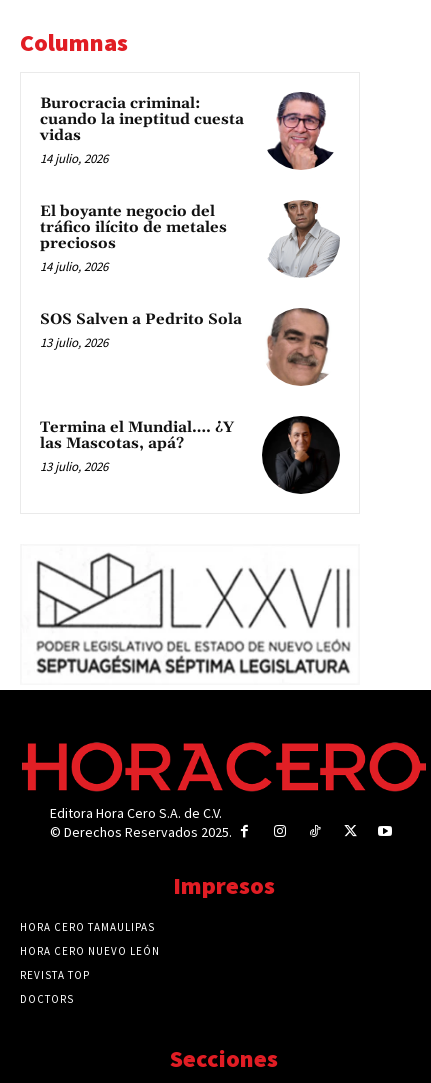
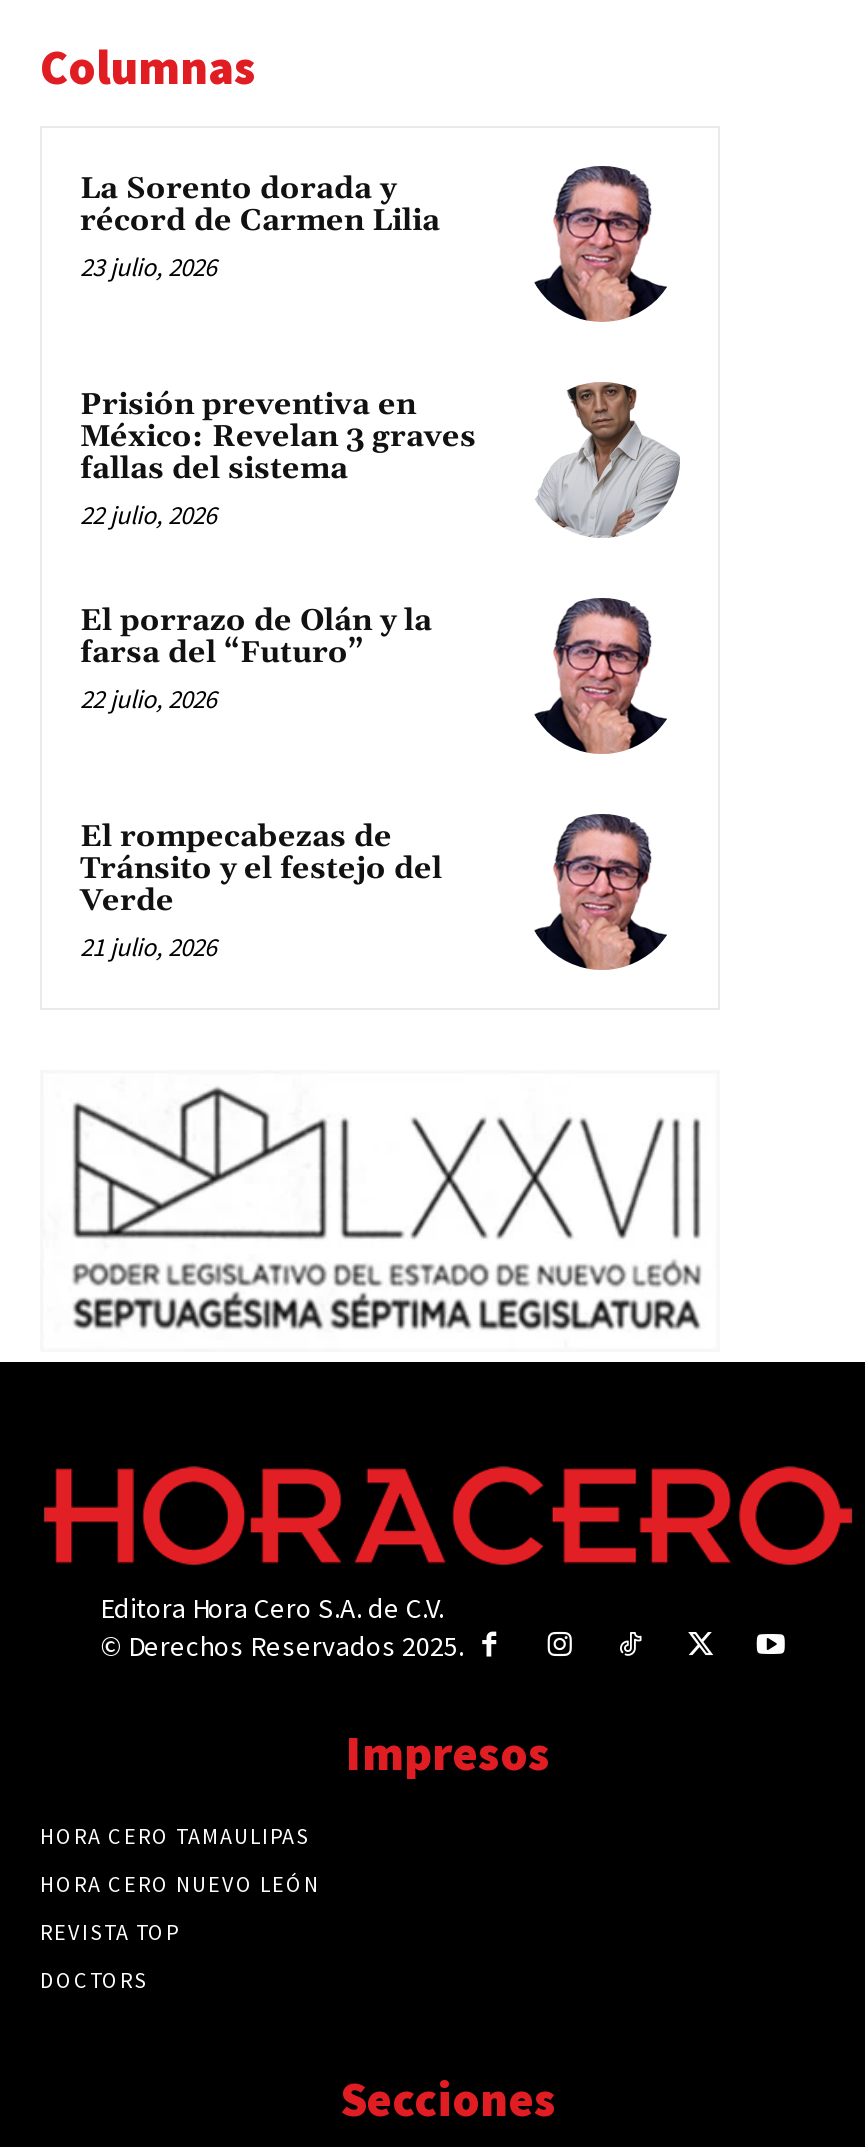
- Burocracia criminal:
- cuando la ineptitud cuesta
- vidas
- 14 julio, 2026
+ La Sorento dorada y
+ récord de Carmen Lilia
+ 23 julio, 2026

- El boyante negocio del
- tráfico ilícito de metales
- preciosos
- 14 julio, 2026
+ Prisión preventiva en
+ México: Revelan 3 graves
+ fallas del sistema
+ 22 julio, 2026

- SOS Salven a Pedrito Sola
- 13 julio, 2026
+ El porrazo de Olán y la
+ farsa del “Futuro”
+ 22 julio, 2026

- [image]
+ [image]

- Termina el Mundial…. ¿Y
- las Mascotas, apá?
- 13 julio, 2026
+ El rompecabezas de
+ Tránsito y el festejo del
+ Verde
+ 21 julio, 2026

- [image]
+ [image]
